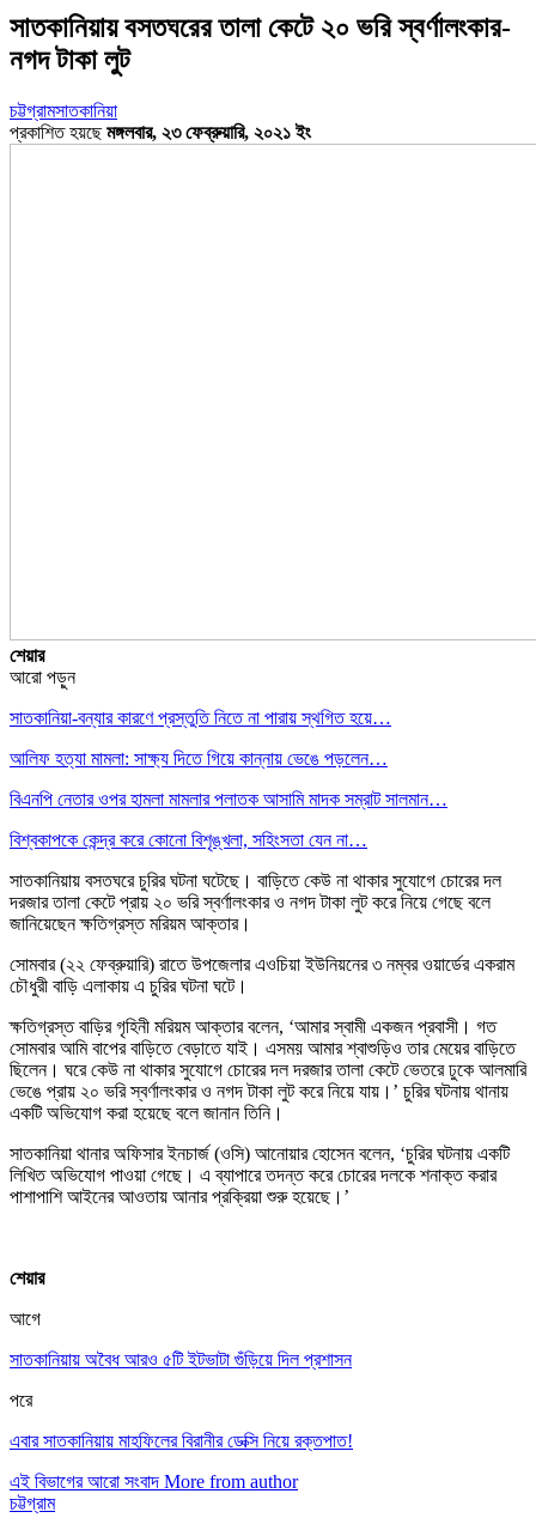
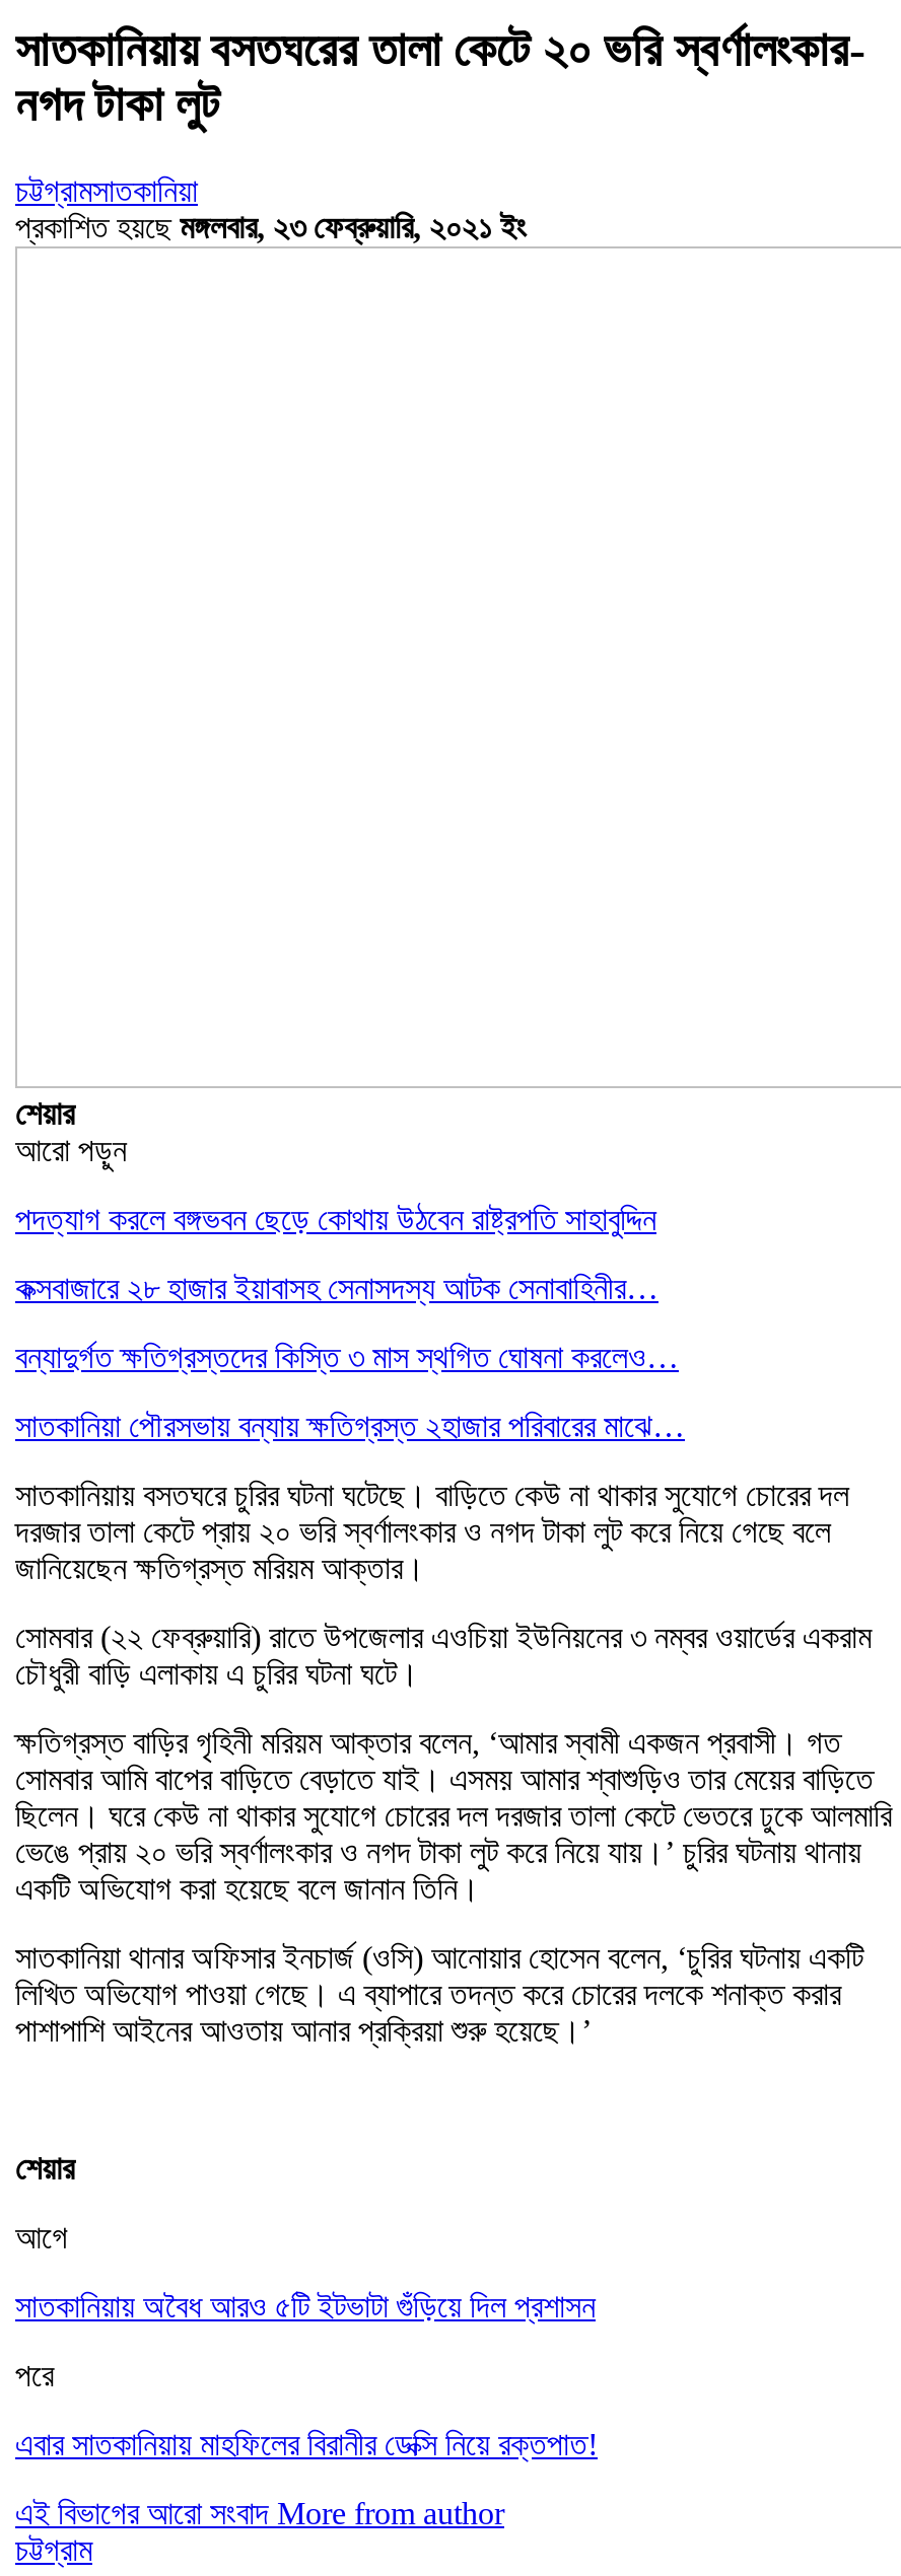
- সাতকানিয়া-বন্যার কারণে প্রস্তুতি নিতে না পারায় স্থগিত হয়ে…
+ পদত্যাগ করলে বঙ্গভবন ছেড়ে কোথায় উঠবেন রাষ্ট্রপতি সাহাবুদ্দিন

- আলিফ হত্যা মামলা: সাক্ষ্য দিতে গিয়ে কান্নায় ভেঙে পড়লেন…
+ কক্সবাজারে ২৮ হাজার ইয়াবাসহ সেনাসদস্য আটক সেনাবাহিনীর…

- বিএনপি নেতার ওপর হামলা মামলার পলাতক আসামি মাদক সম্রাট সালমান…
+ বন্যাদুর্গত ক্ষতিগ্রস্তদের কিস্তি ৩ মাস স্থগিত ঘোষনা করলেও…

- বিশ্বকাপকে কেন্দ্র করে কোনো বিশৃঙ্খলা, সহিংসতা যেন না…
+ সাতকানিয়া পৌরসভায় বন্যায় ক্ষতিগ্রস্ত ২হাজার পরিবারের মাঝে…
